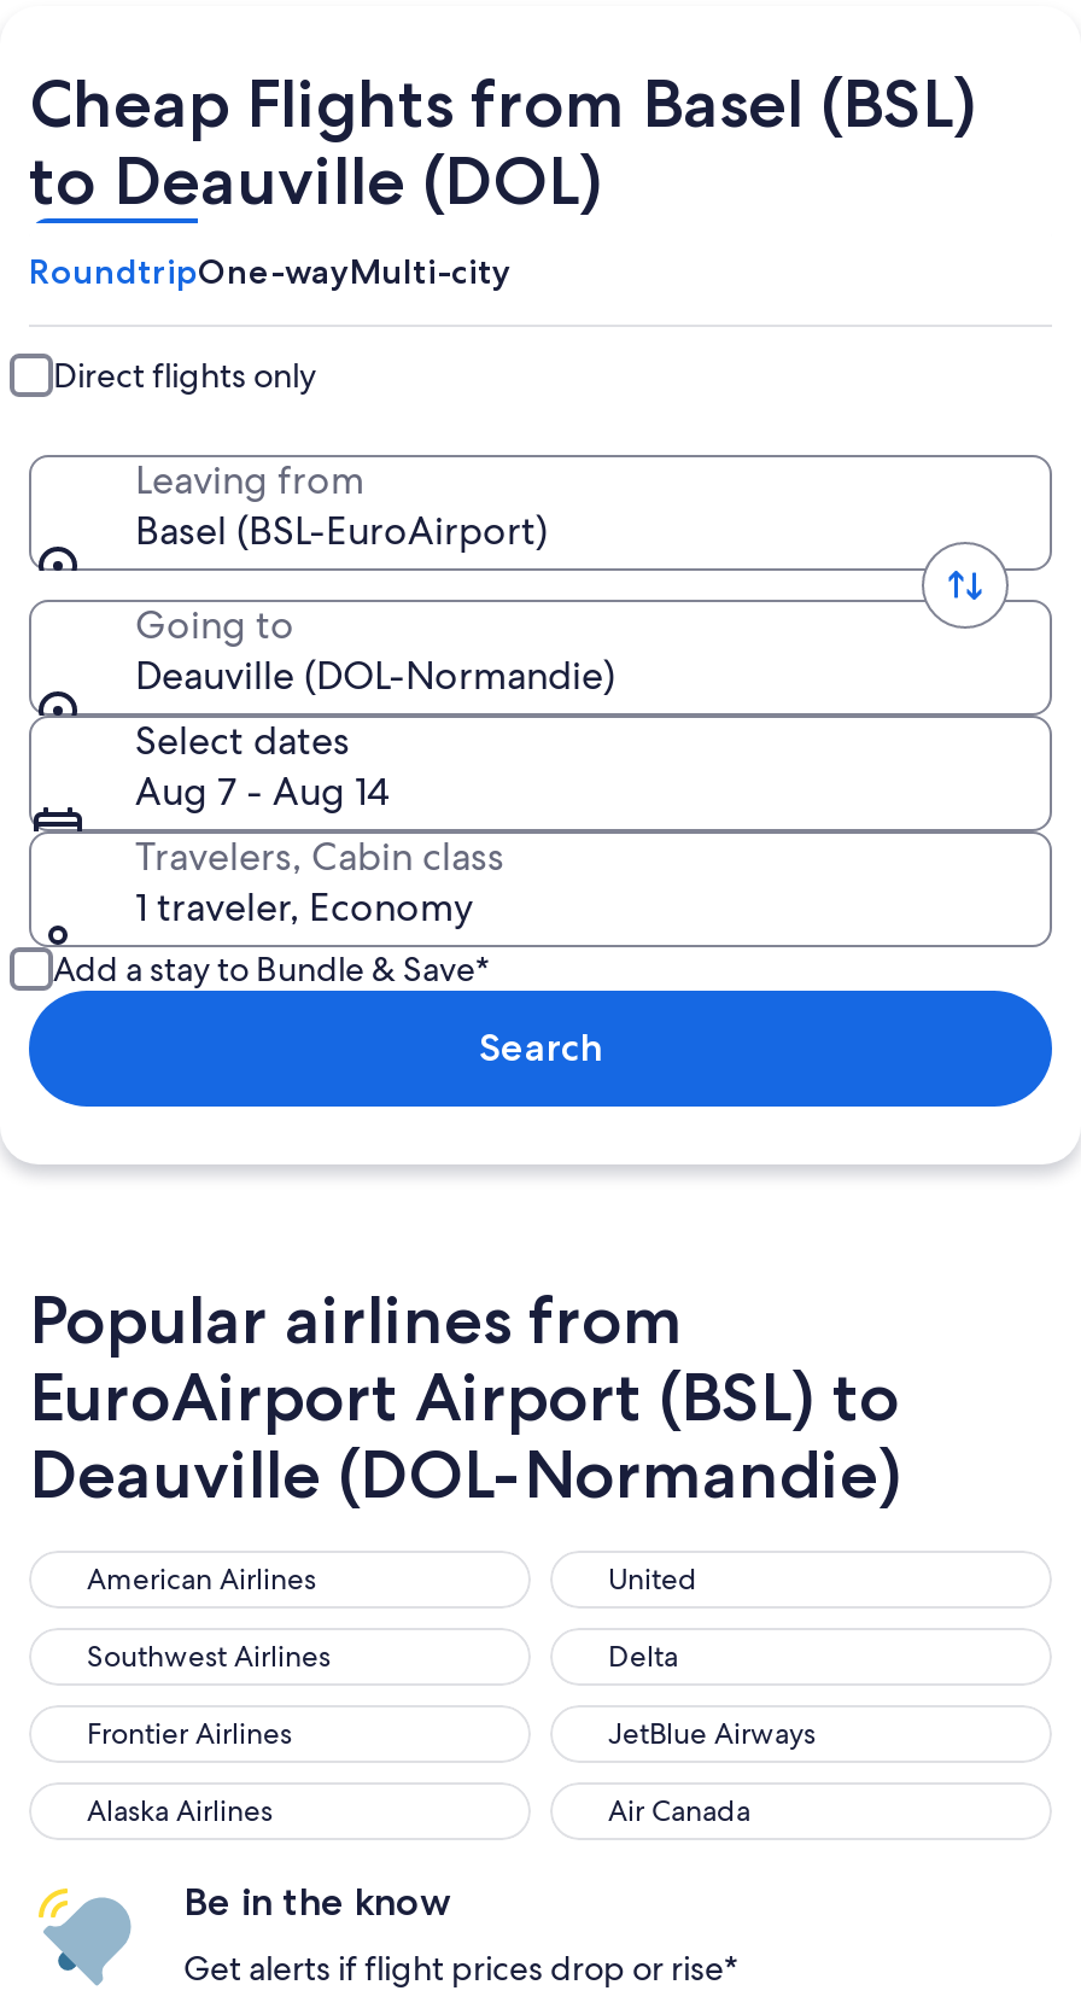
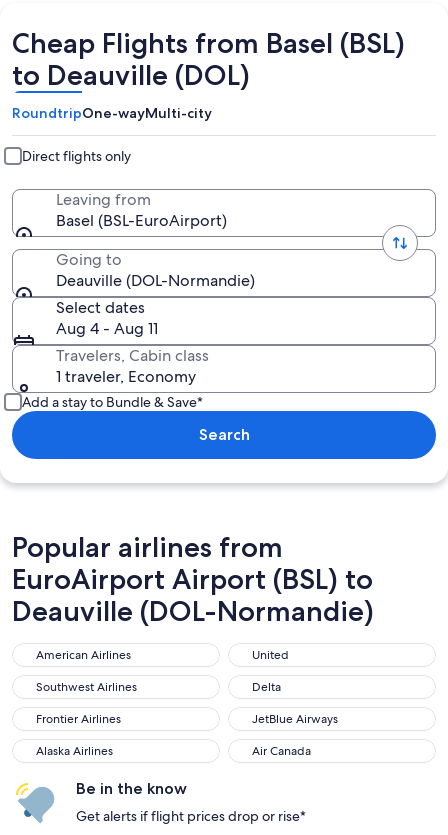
- Aug 7 - Aug 14
+ Aug 4 - Aug 11
